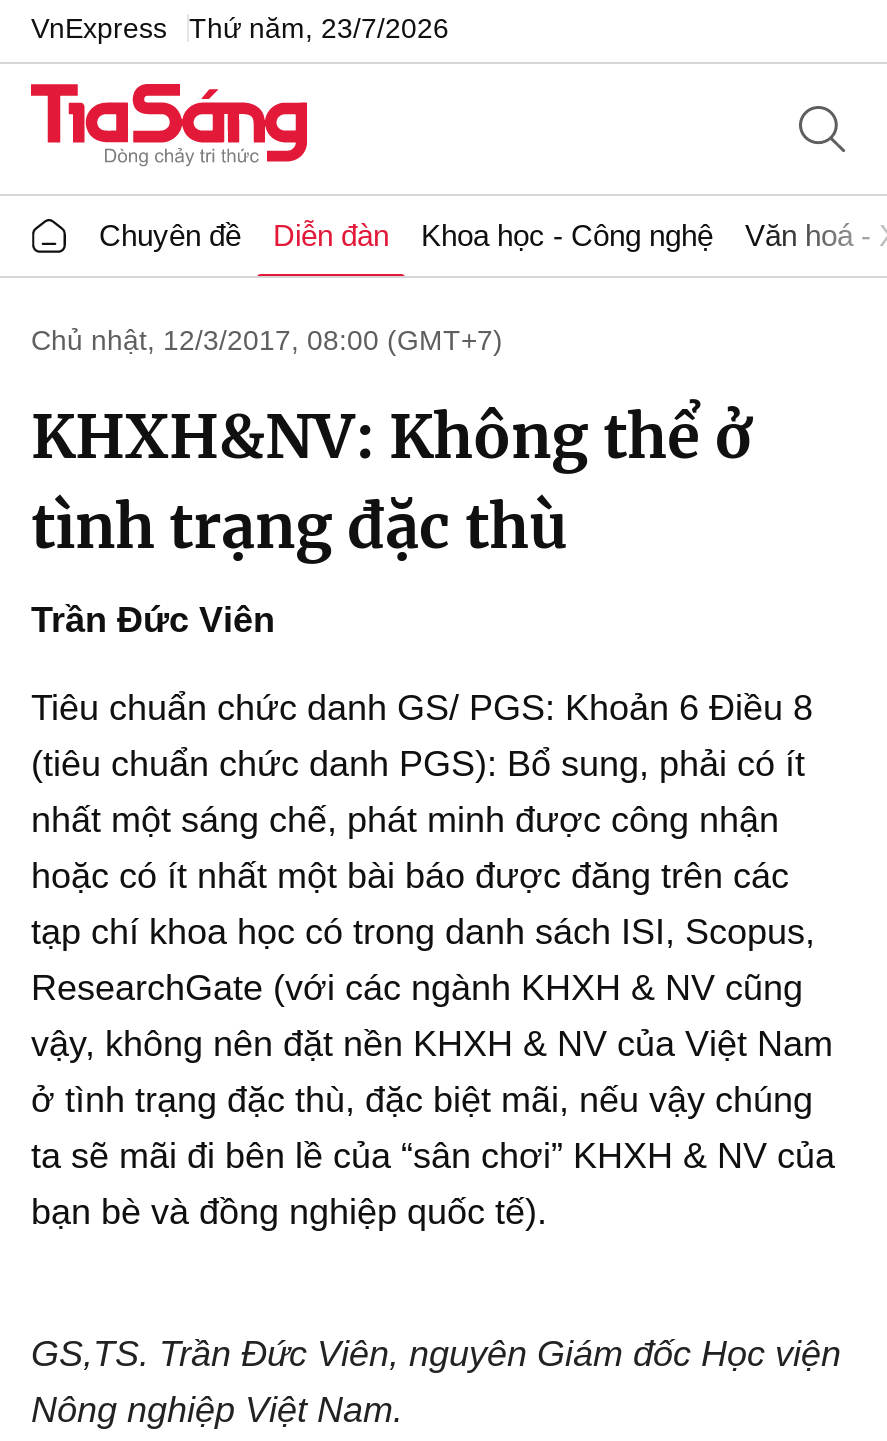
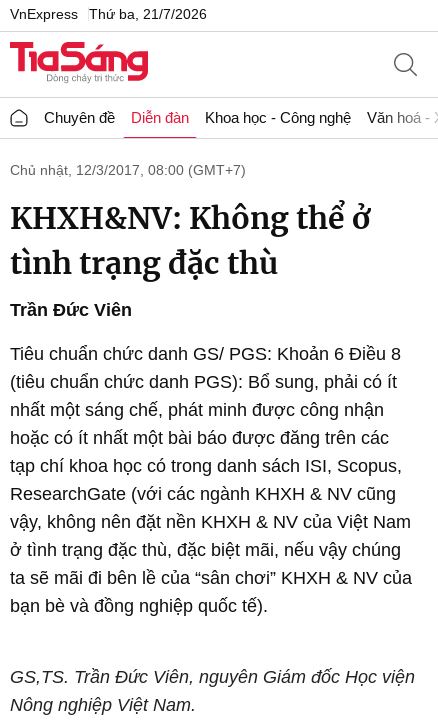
- VnExpress Thứ năm, 23/7/2026
+ VnExpress Thứ ba, 21/7/2026
